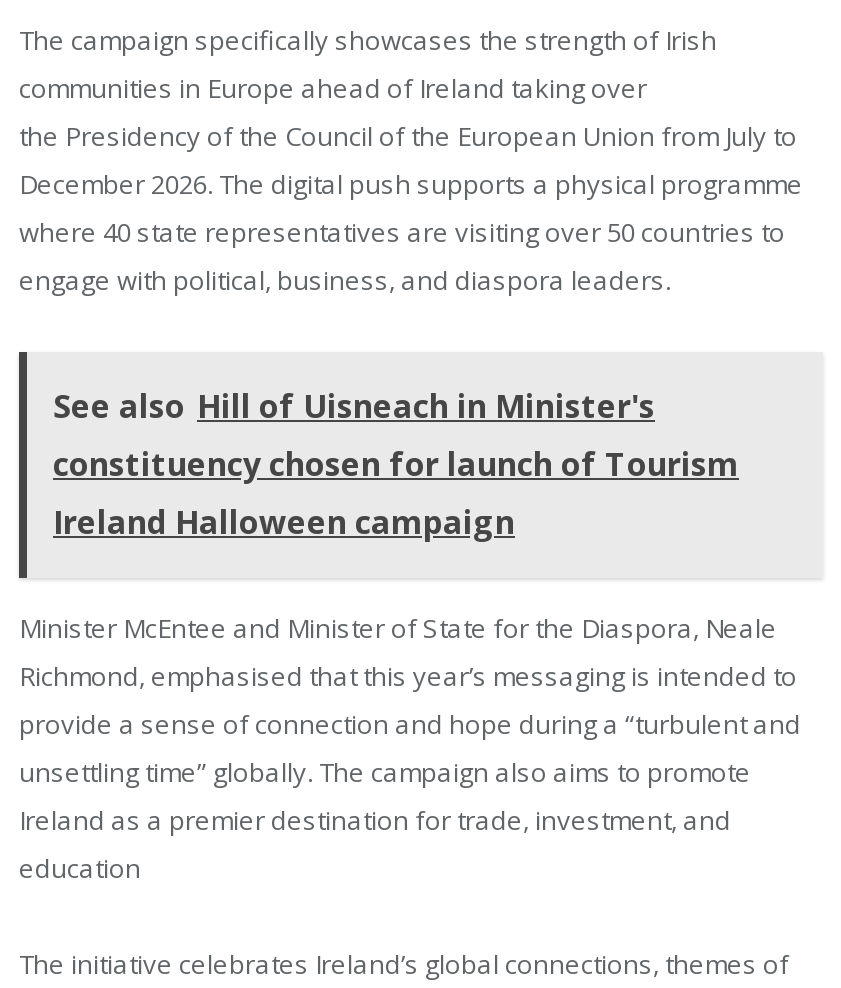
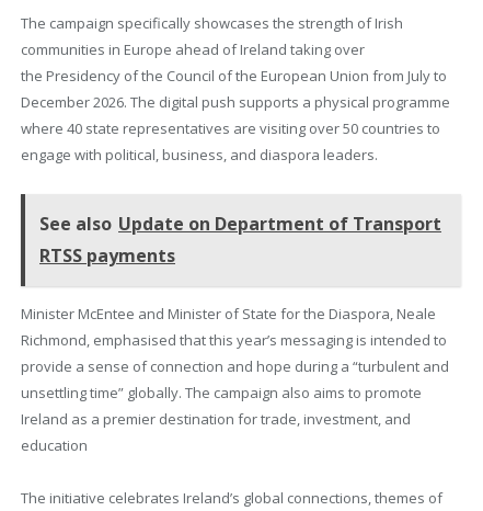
- See also Hill of Uisneach in Minister's
- constituency chosen for launch of Tourism
- Ireland Halloween campaign
+ See also Update on Department of Transport
+ RTSS payments
